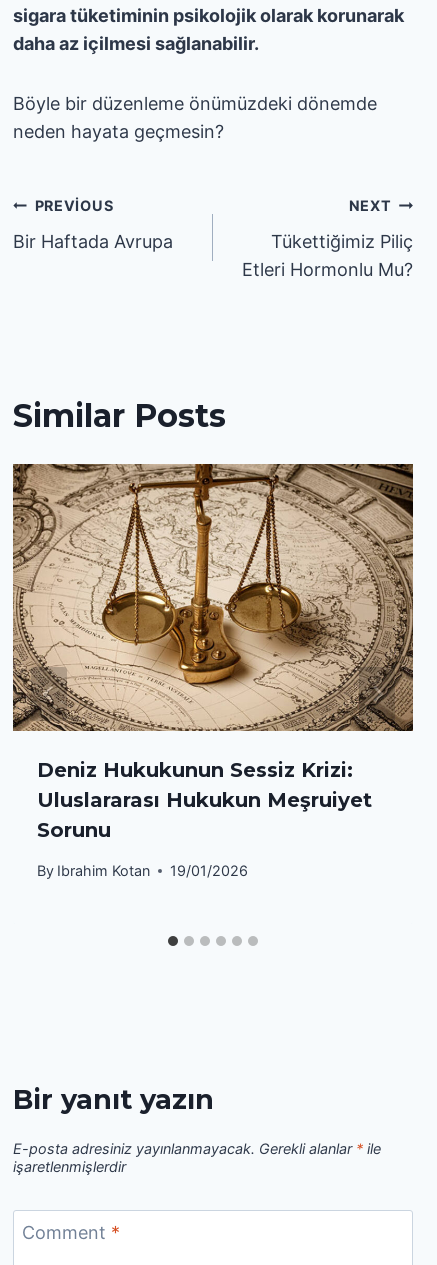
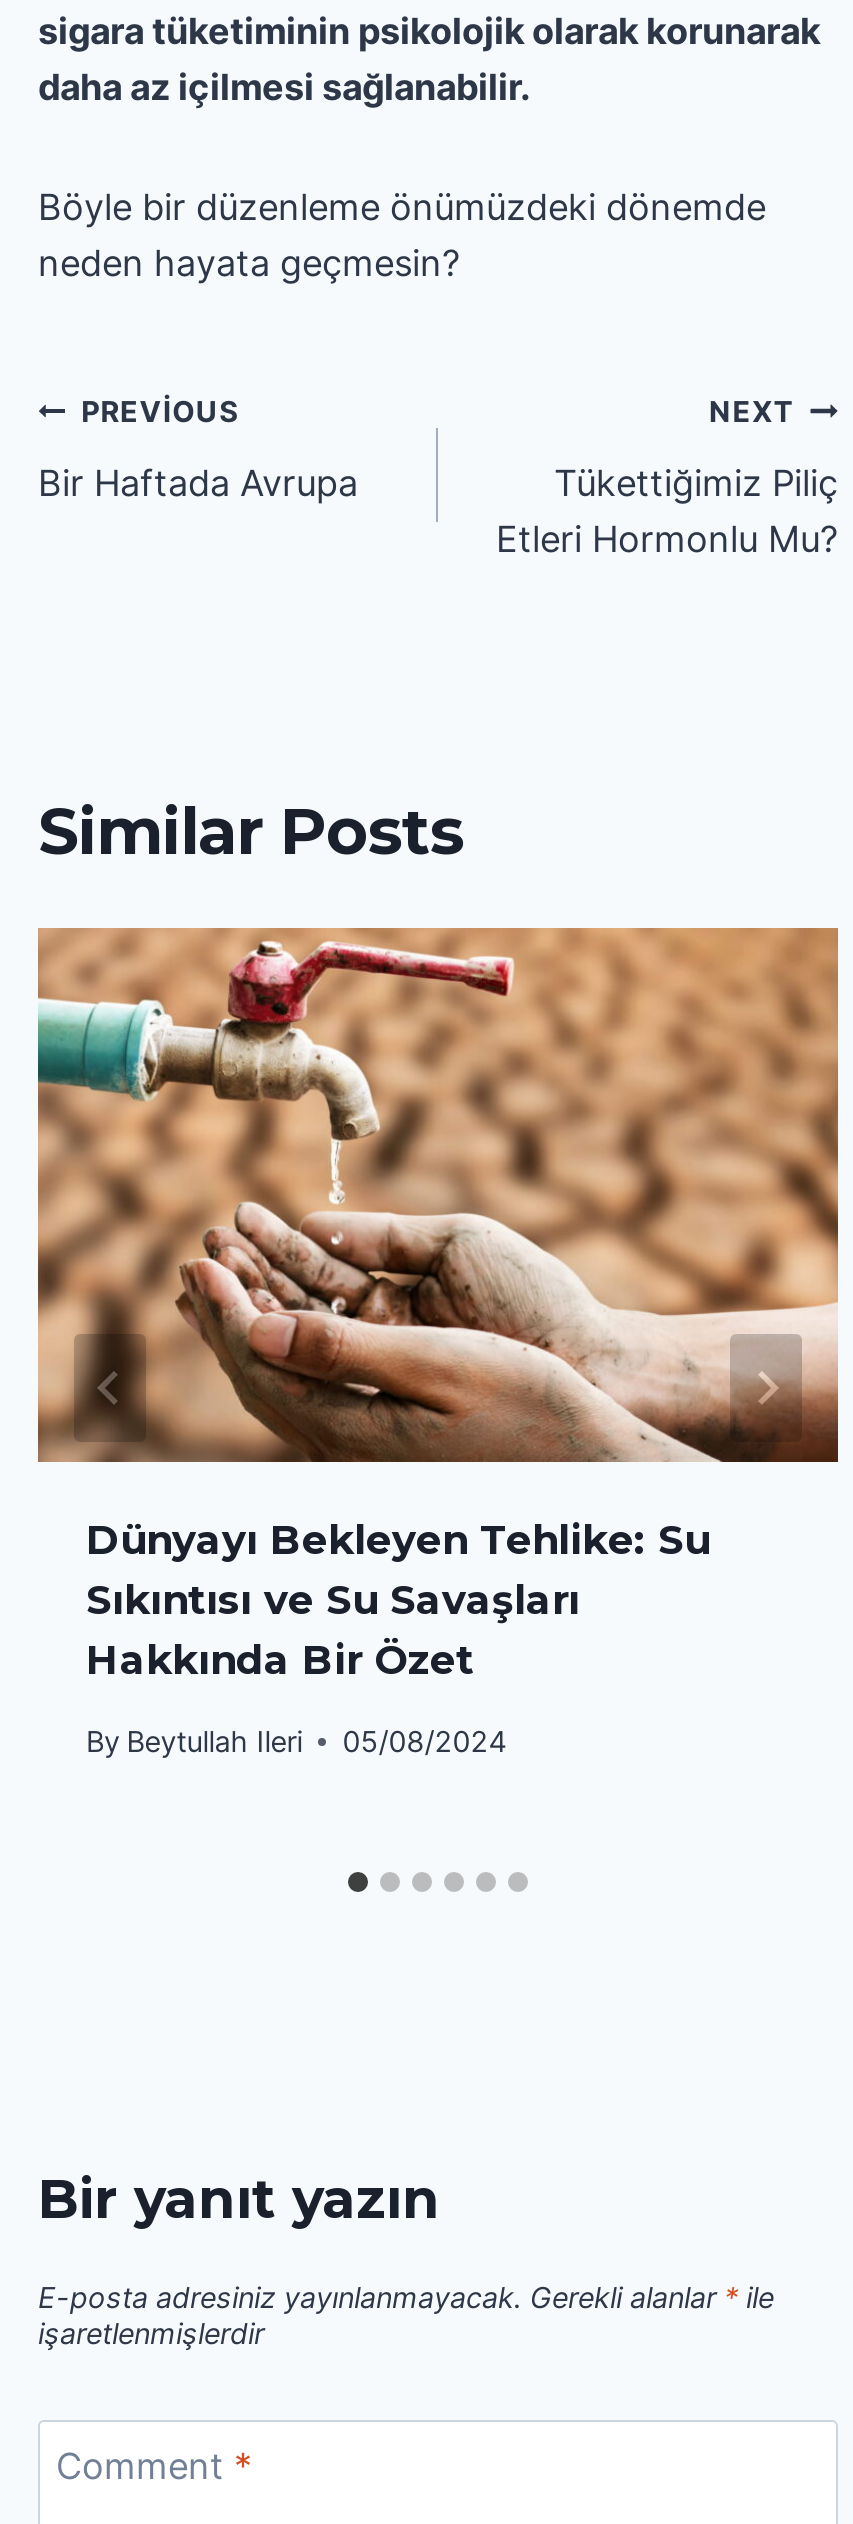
- [image]
- Deniz Hukukunun Sessiz Krizi:
- Uluslararası Hukukun Meşruiyet
- Sorunu
+ [image]
+ Dünyayı Bekleyen Tehlike: Su
+ Sıkıntısı ve Su Savaşları
+ Hakkında Bir Özet

- By Ibrahim Kotan
- 19/01/2026
+ By Beytullah Ileri
+ 05/08/2024
